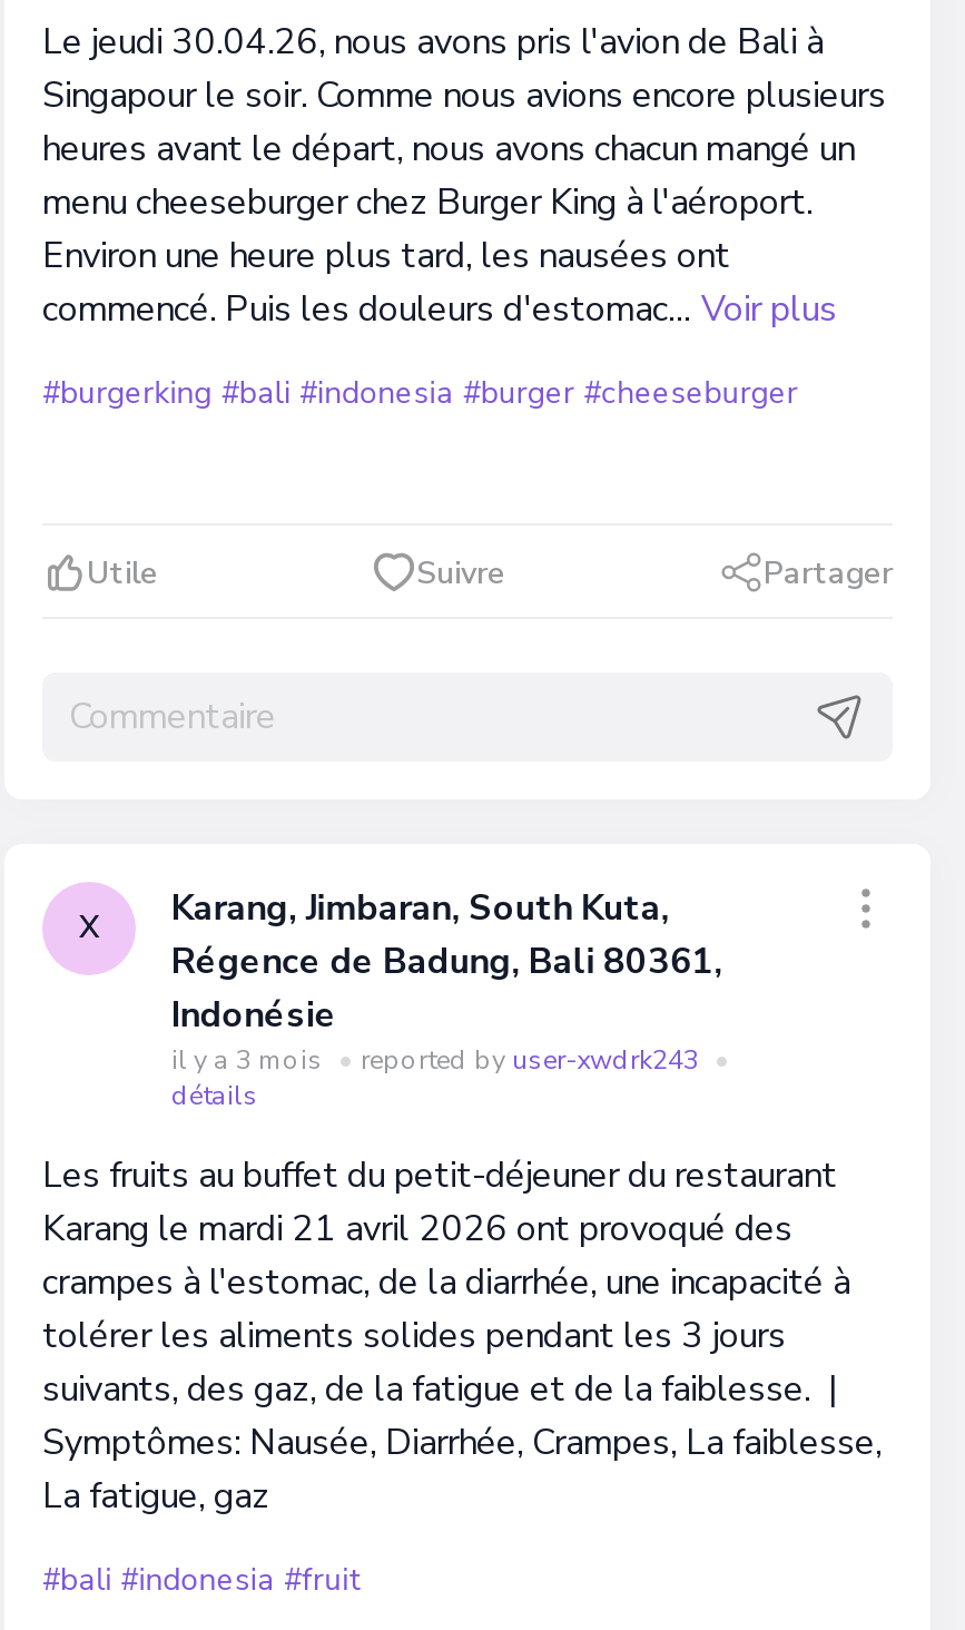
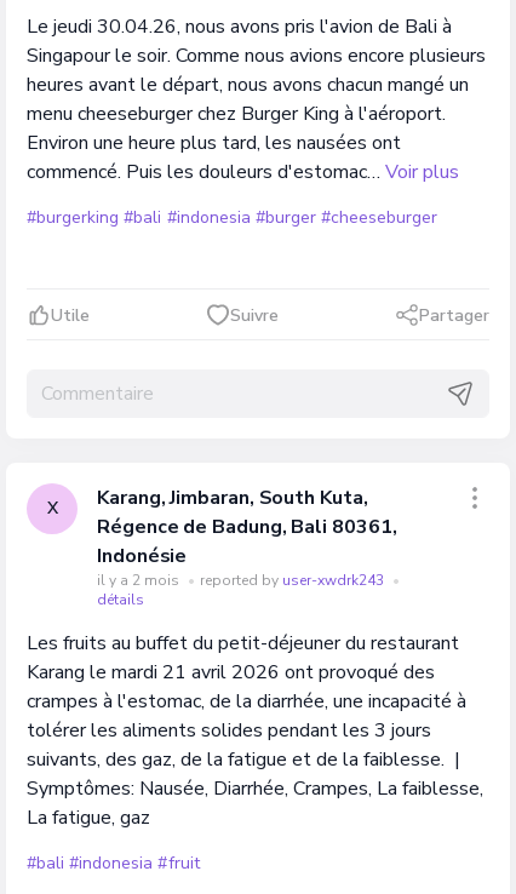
- il y a 3 mois • reported by user-xwdrk243 •
+ il y a 2 mois • reported by user-xwdrk243 •
